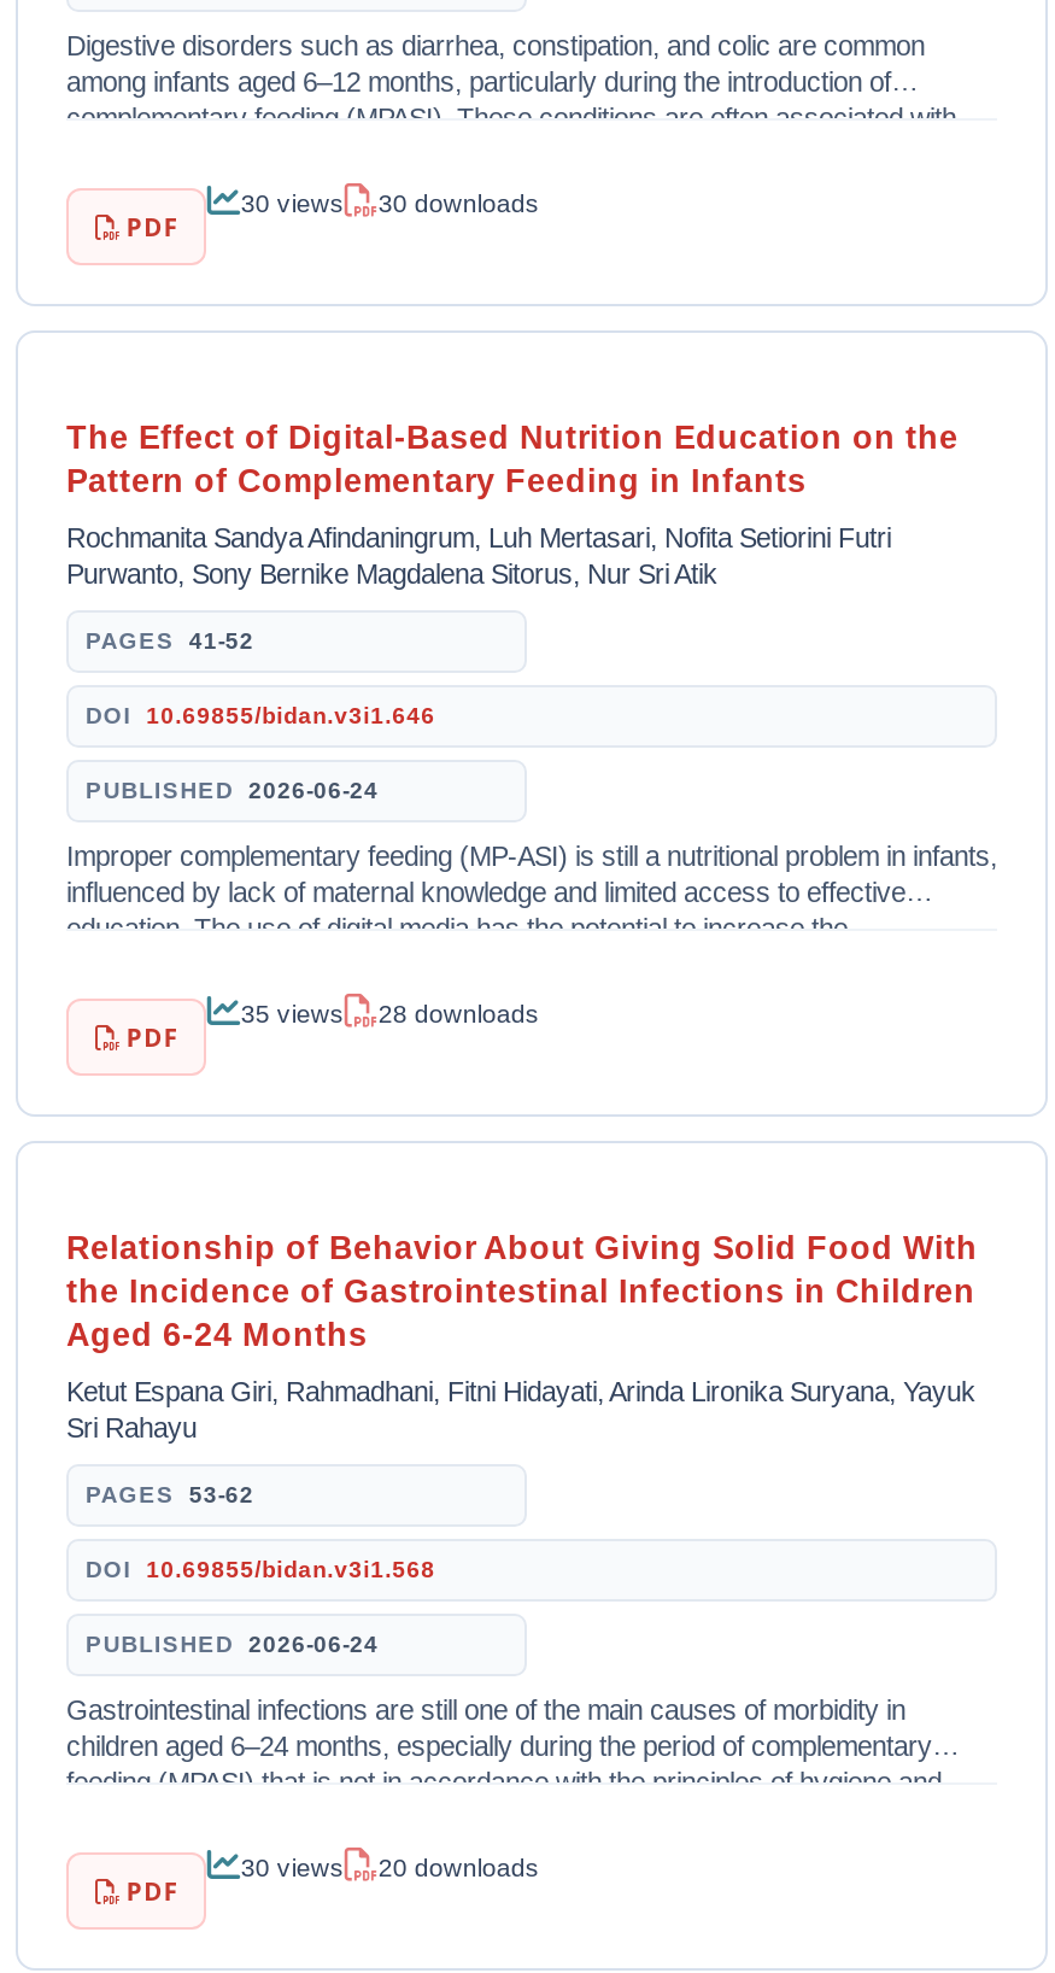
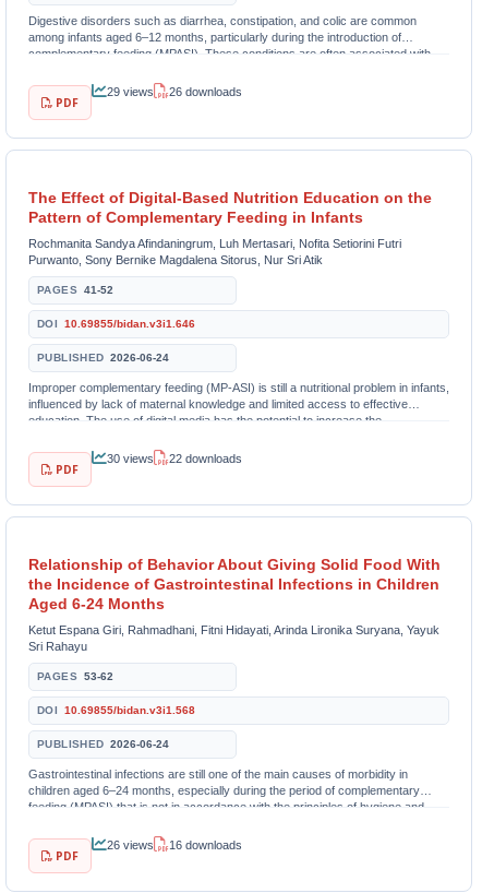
- 30 views
+ 29 views

- 30 downloads
+ 26 downloads

- 35 views
+ 30 views

- 28 downloads
+ 22 downloads

- 30 views
+ 26 views

- 20 downloads
+ 16 downloads
